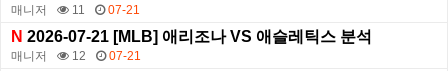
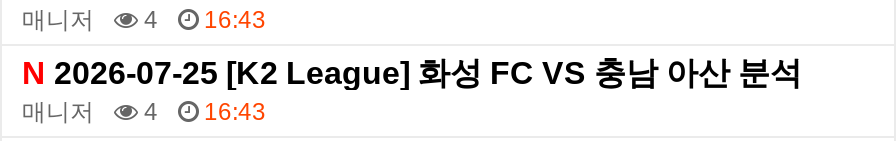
- 11
- 07-21
+ 4
+ 16:43

- N 2026-07-21 [MLB] 애리조나 VS 애슬레틱스 분석
+ N 2026-07-25 [K2 League] 화성 FC VS 충남 아산 분석

- 12
- 07-21
+ 4
+ 16:43
